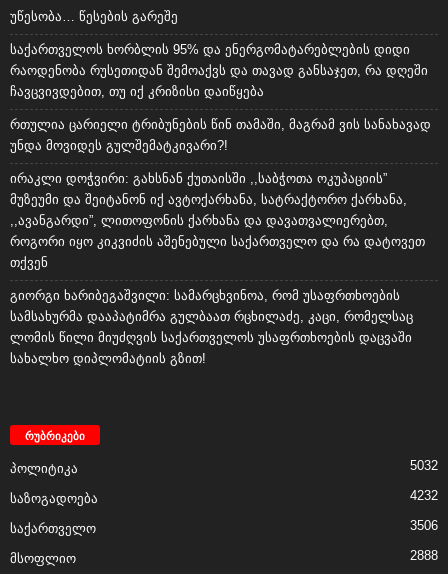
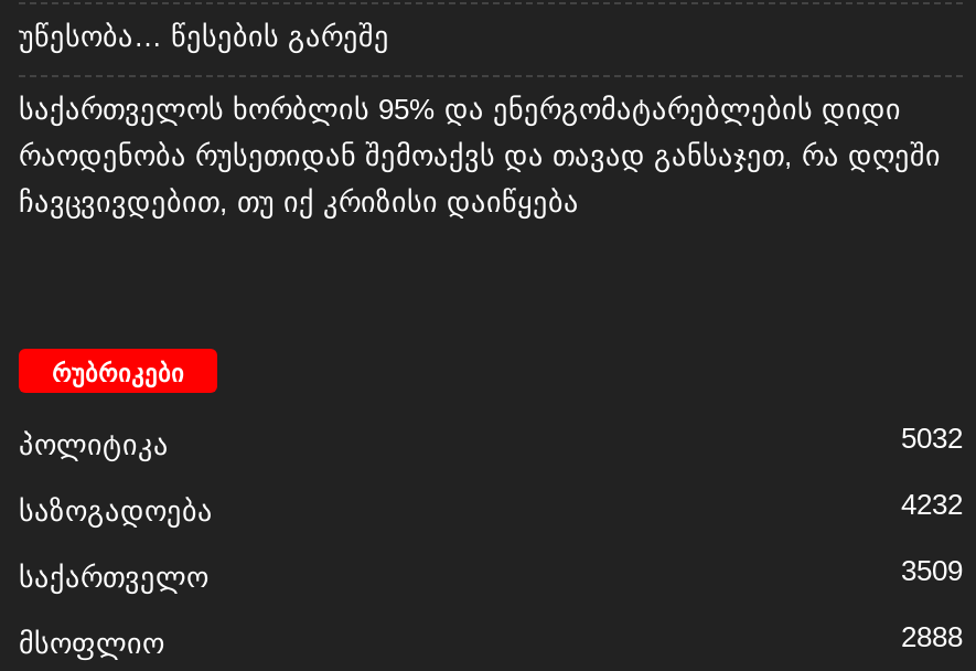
- რთულია ცარიელი ტრიბუნების წინ თამაში, მაგრამ ვის სანახავად
- უნდა მოვიდეს გულშემატკივარი?!
- ირაკლი დოჭვირი: გახსნან ქუთაისში ,,საბჭოთა ოკუპაციის”
- მუზეუმი და შეიტანონ იქ ავტოქარხანა, სატრაქტორო ქარხანა,
- ,,ავანგარდი”, ლითოფონის ქარხანა და დავათვალიერებთ,
- როგორი იყო კიკვიძის აშენებული საქართველო და რა დატოვეთ
- თქვენ
- გიორგი ხარიბეგაშვილი: სამარცხვინოა, რომ უსაფრთხოების
- სამსახურმა დააპატიმრა გულბაათ რცხილაძე, კაცი, რომელსაც
- ლომის წილი მიუძღვის საქართველოს უსაფრთხოების დაცვაში
- სახალხო დიპლომატიის გზით!

- 3506
+ 3509
